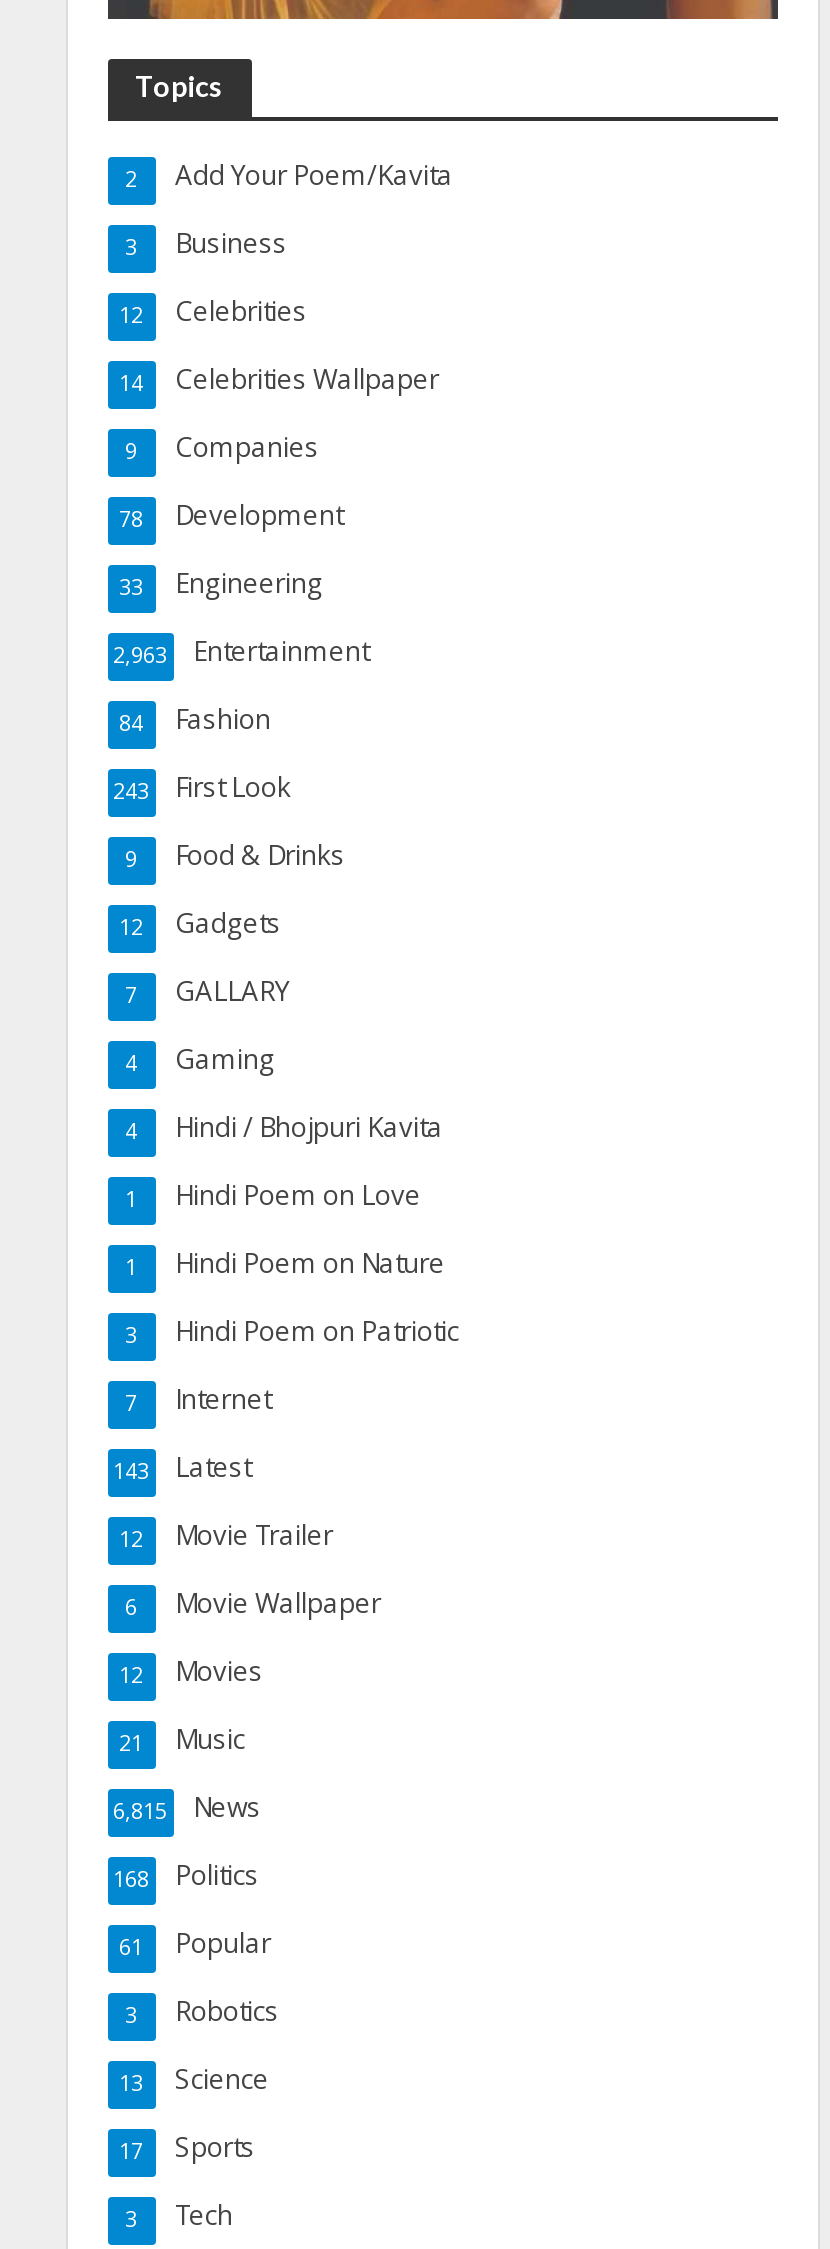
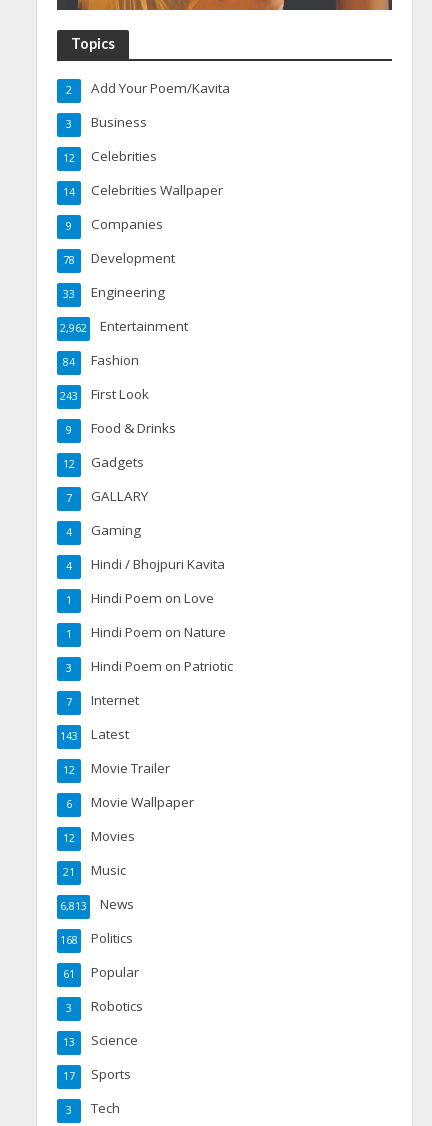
- 2,963 Entertainment
+ 2,962 Entertainment

- 6,815 News
+ 6,813 News
